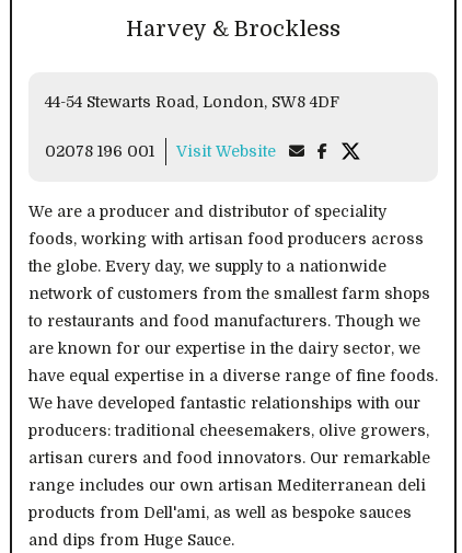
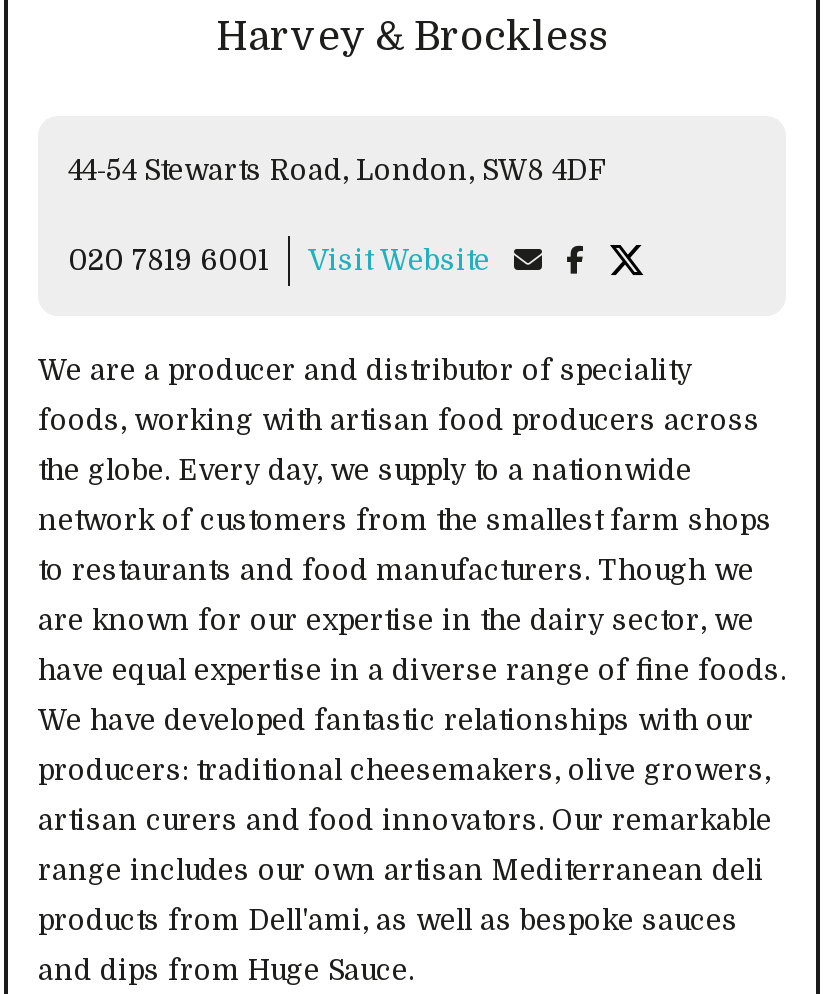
- 02078 196 001 Visit Website
+ 020 7819 6001 Visit Website
